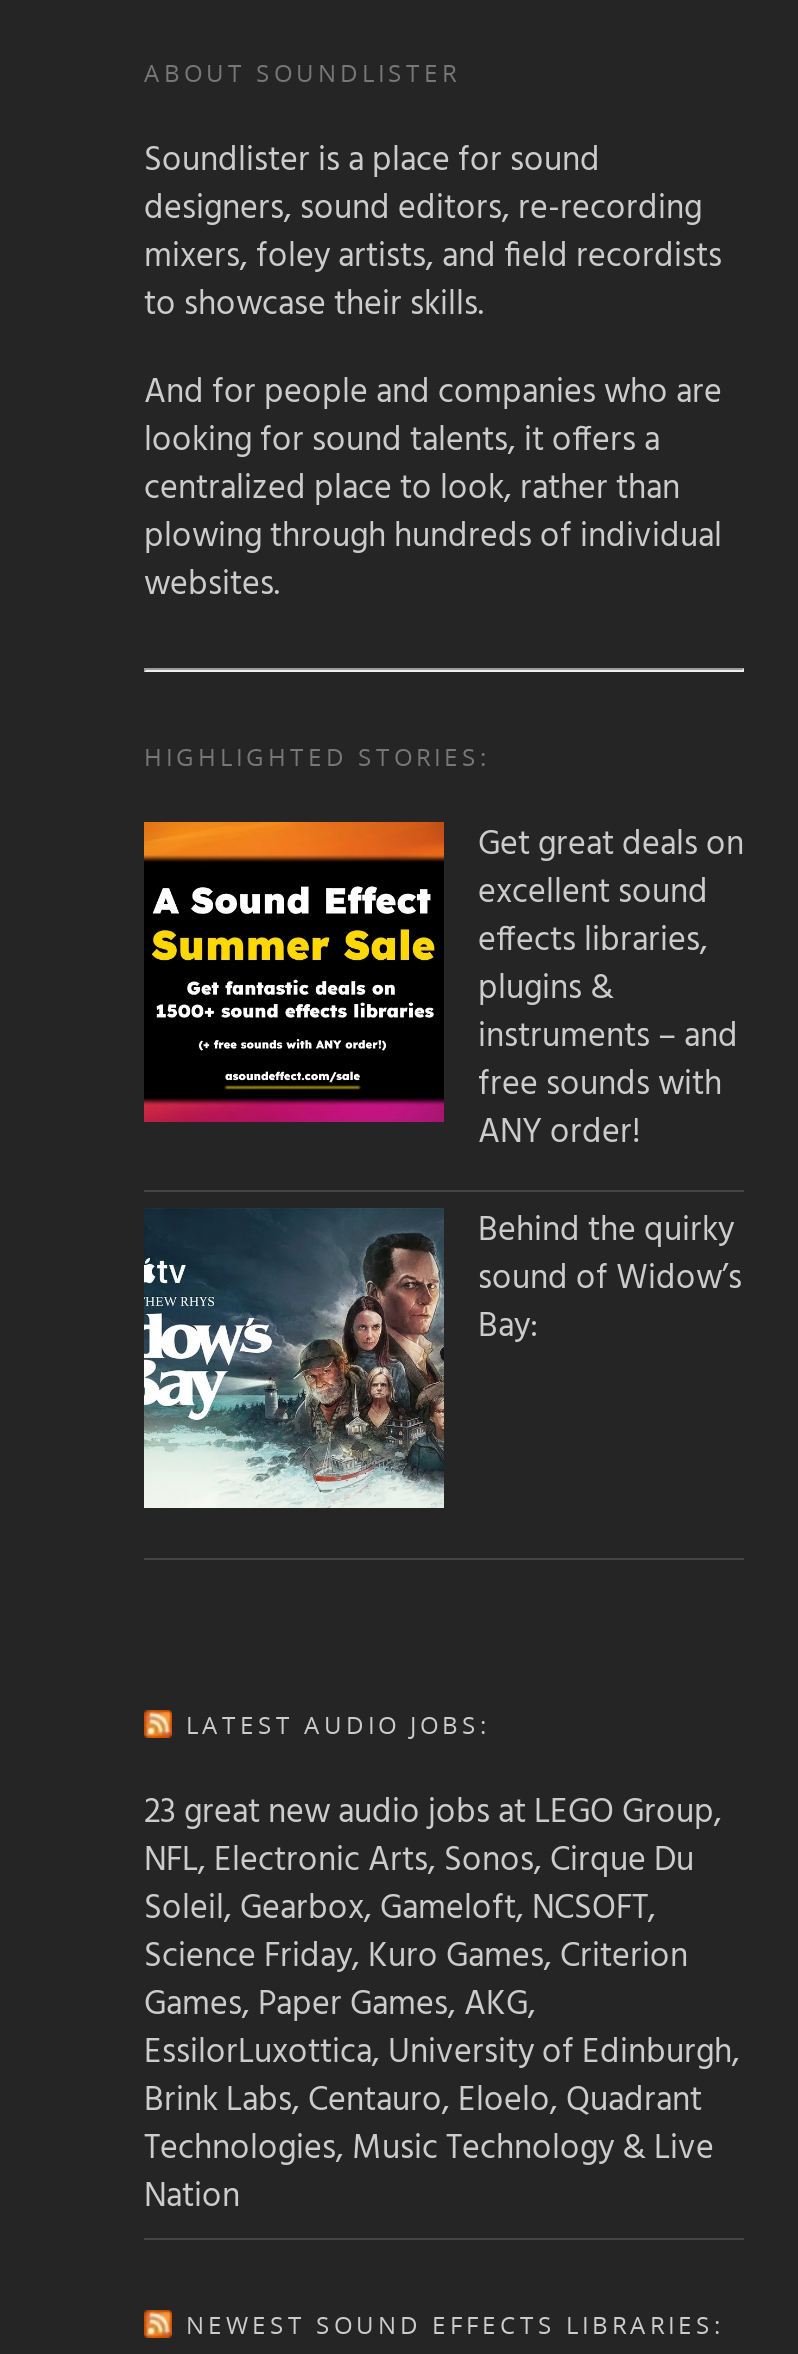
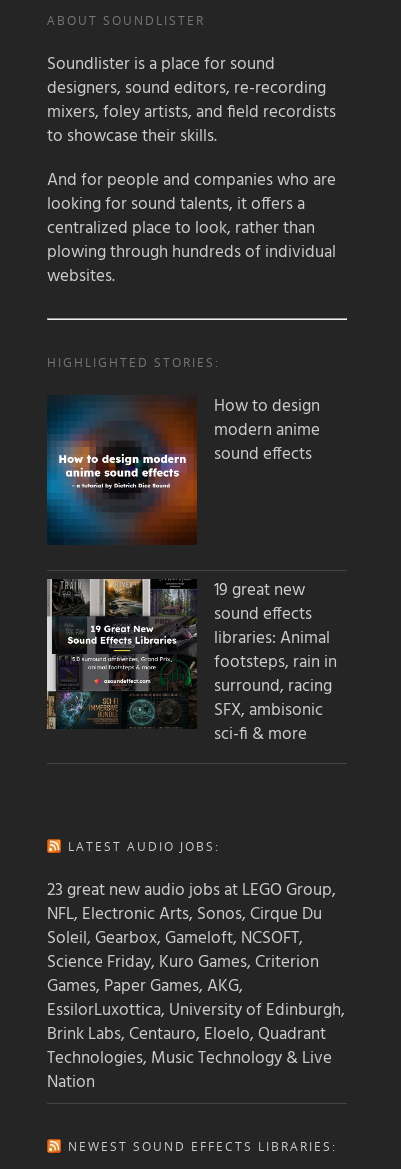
- [image]
- Get great deals on
- excellent sound
- effects libraries,
- plugins &
- instruments – and
- free sounds with
- ANY order!
+ [image]
+ How to design
+ modern anime
+ sound effects

- [image]
- Behind the quirky
- sound of Widow’s
- Bay:
+ [image]
+ 19 great new
+ sound effects
+ libraries: Animal
+ footsteps, rain in
+ surround, racing
+ SFX, ambisonic
+ sci-fi & more
